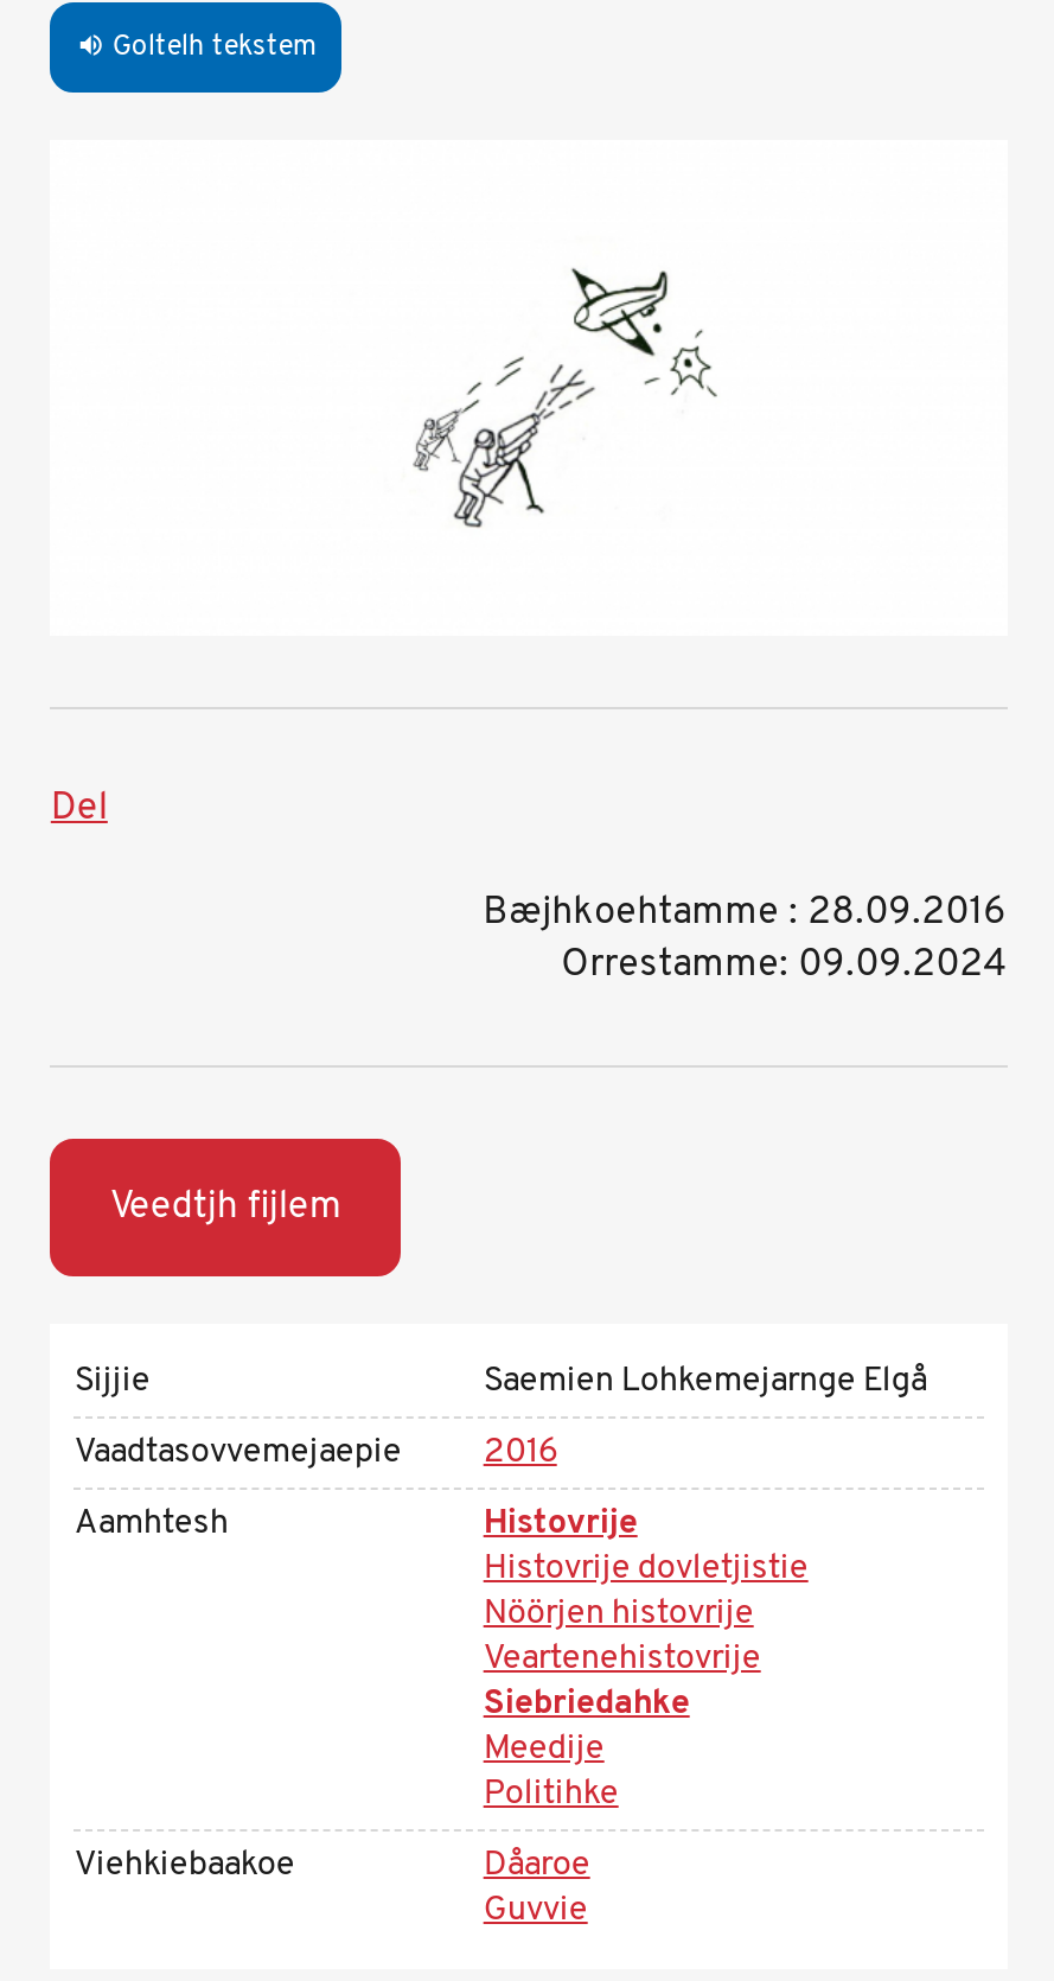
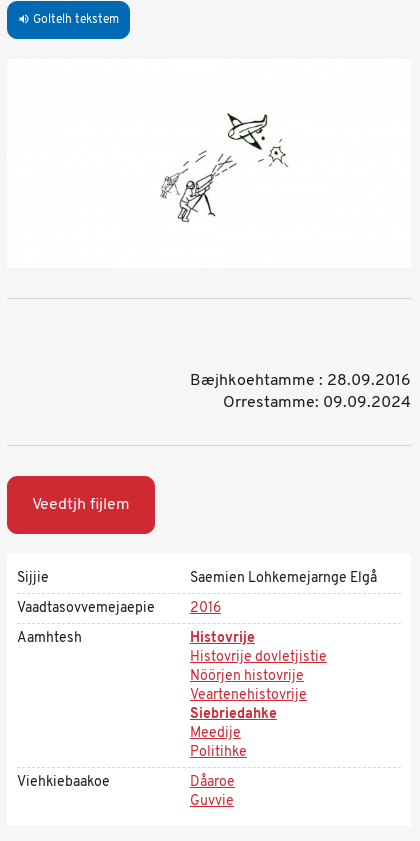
- Del
